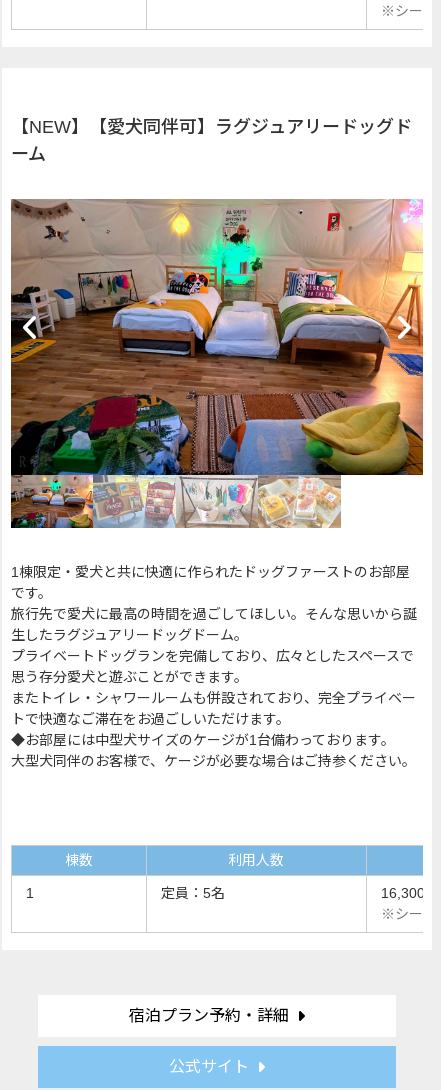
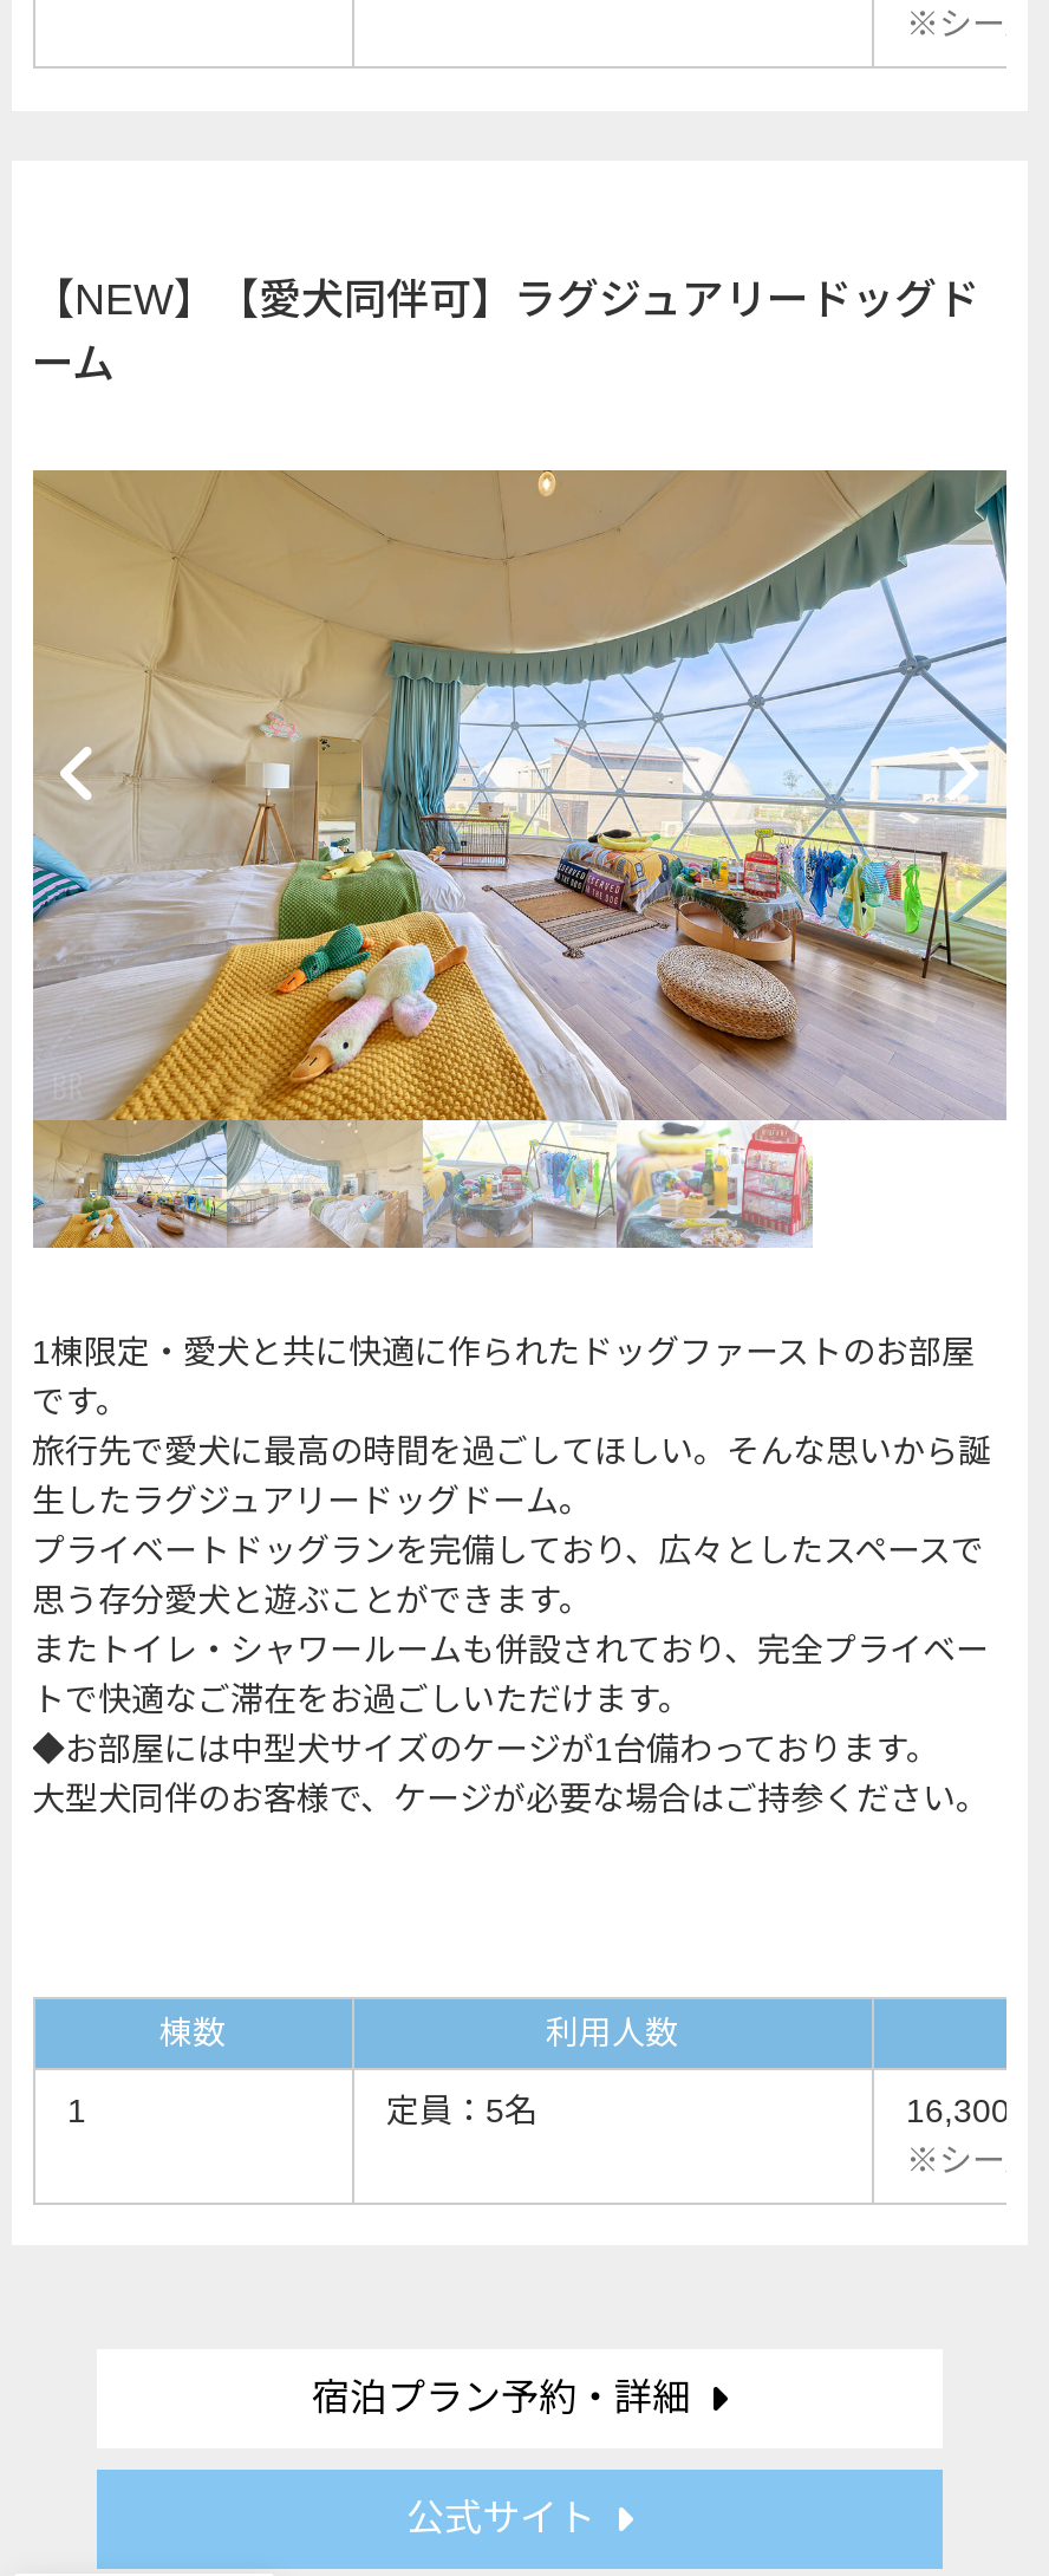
- [image]
+ [image]
